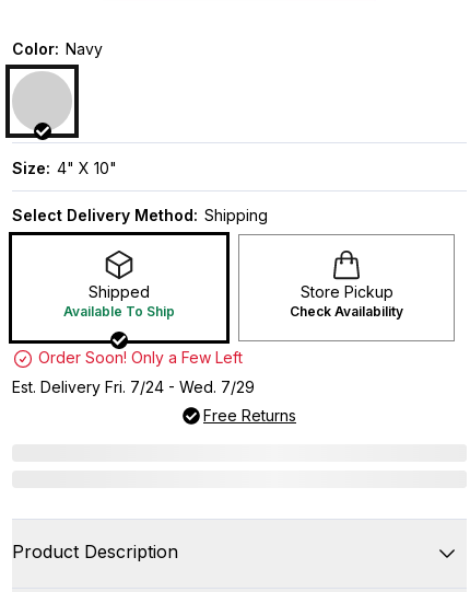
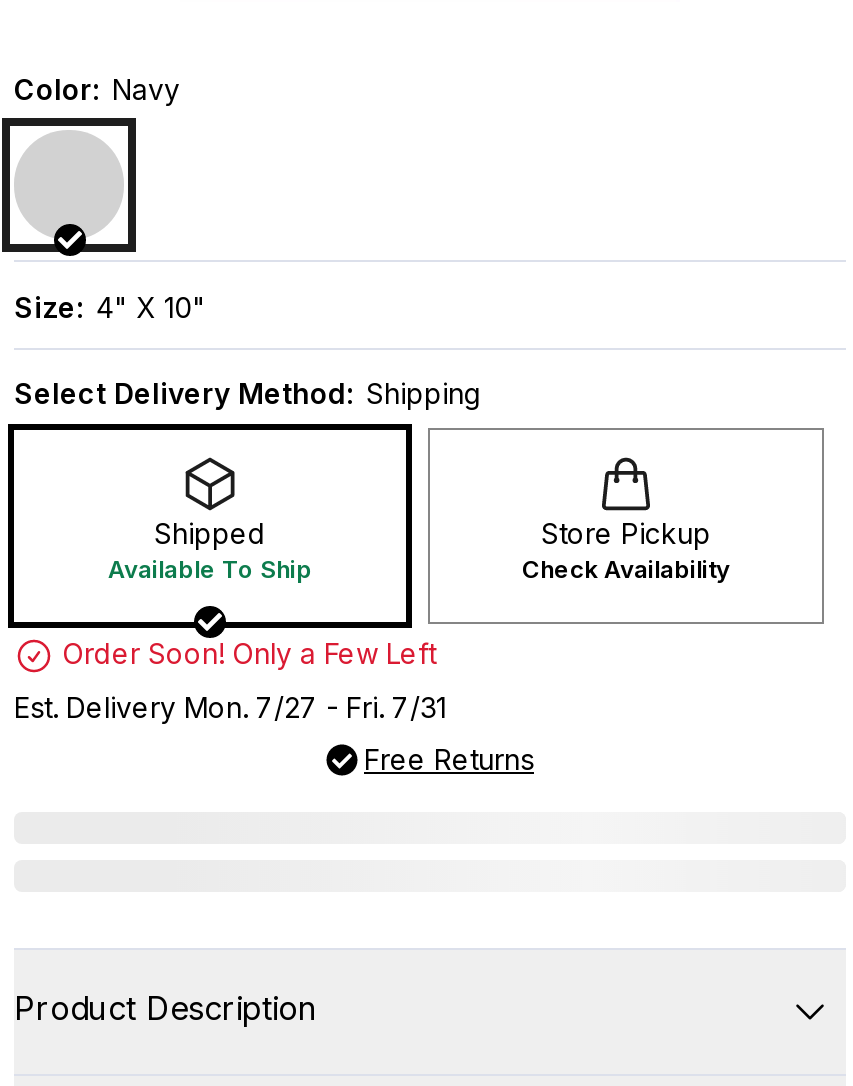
- Est. Delivery Fri. 7/24 - Wed. 7/29
+ Est. Delivery Mon. 7/27 - Fri. 7/31
